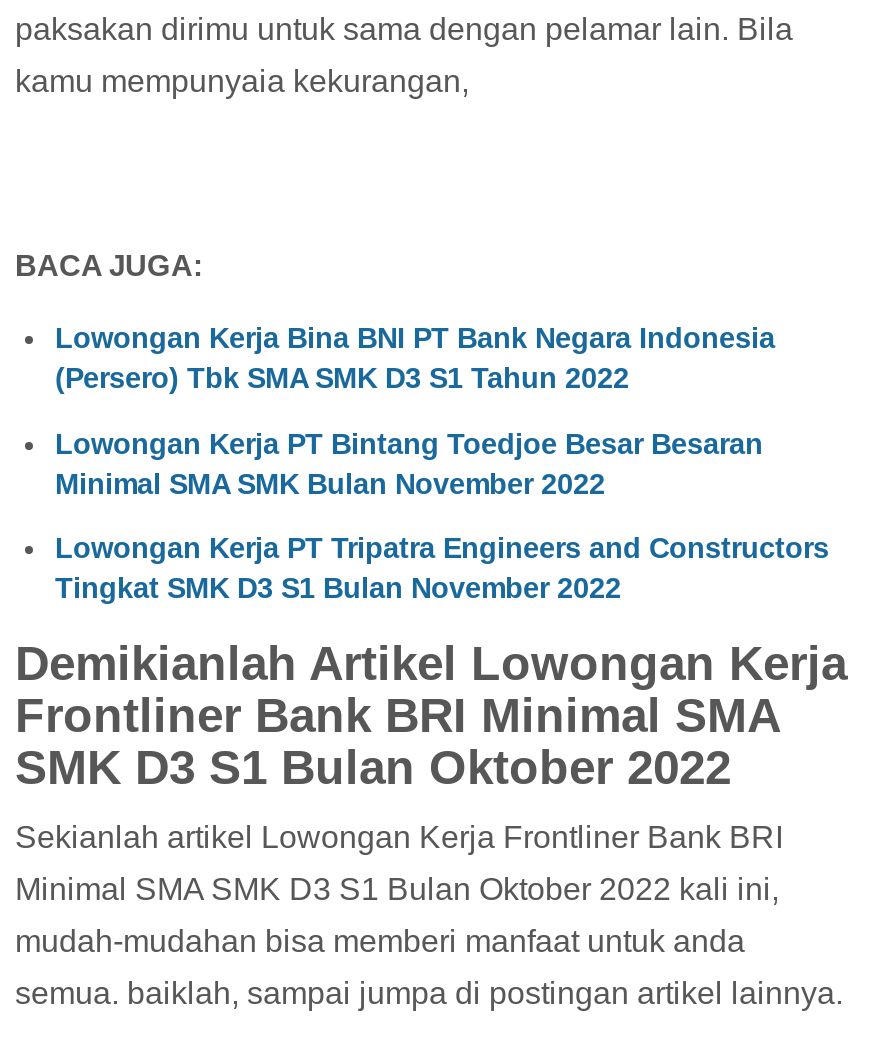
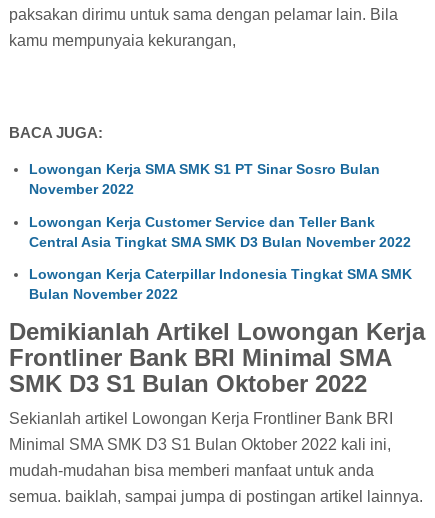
- Lowongan Kerja Bina BNI PT Bank Negara Indonesia
- (Persero) Tbk SMA SMK D3 S1 Tahun 2022
+ Lowongan Kerja SMA SMK S1 PT Sinar Sosro Bulan
+ November 2022

- Lowongan Kerja PT Bintang Toedjoe Besar Besaran
- Minimal SMA SMK Bulan November 2022
+ Lowongan Kerja Customer Service dan Teller Bank
+ Central Asia Tingkat SMA SMK D3 Bulan November 2022

- Lowongan Kerja PT Tripatra Engineers and Constructors
- Tingkat SMK D3 S1 Bulan November 2022
+ Lowongan Kerja Caterpillar Indonesia Tingkat SMA SMK
+ Bulan November 2022
